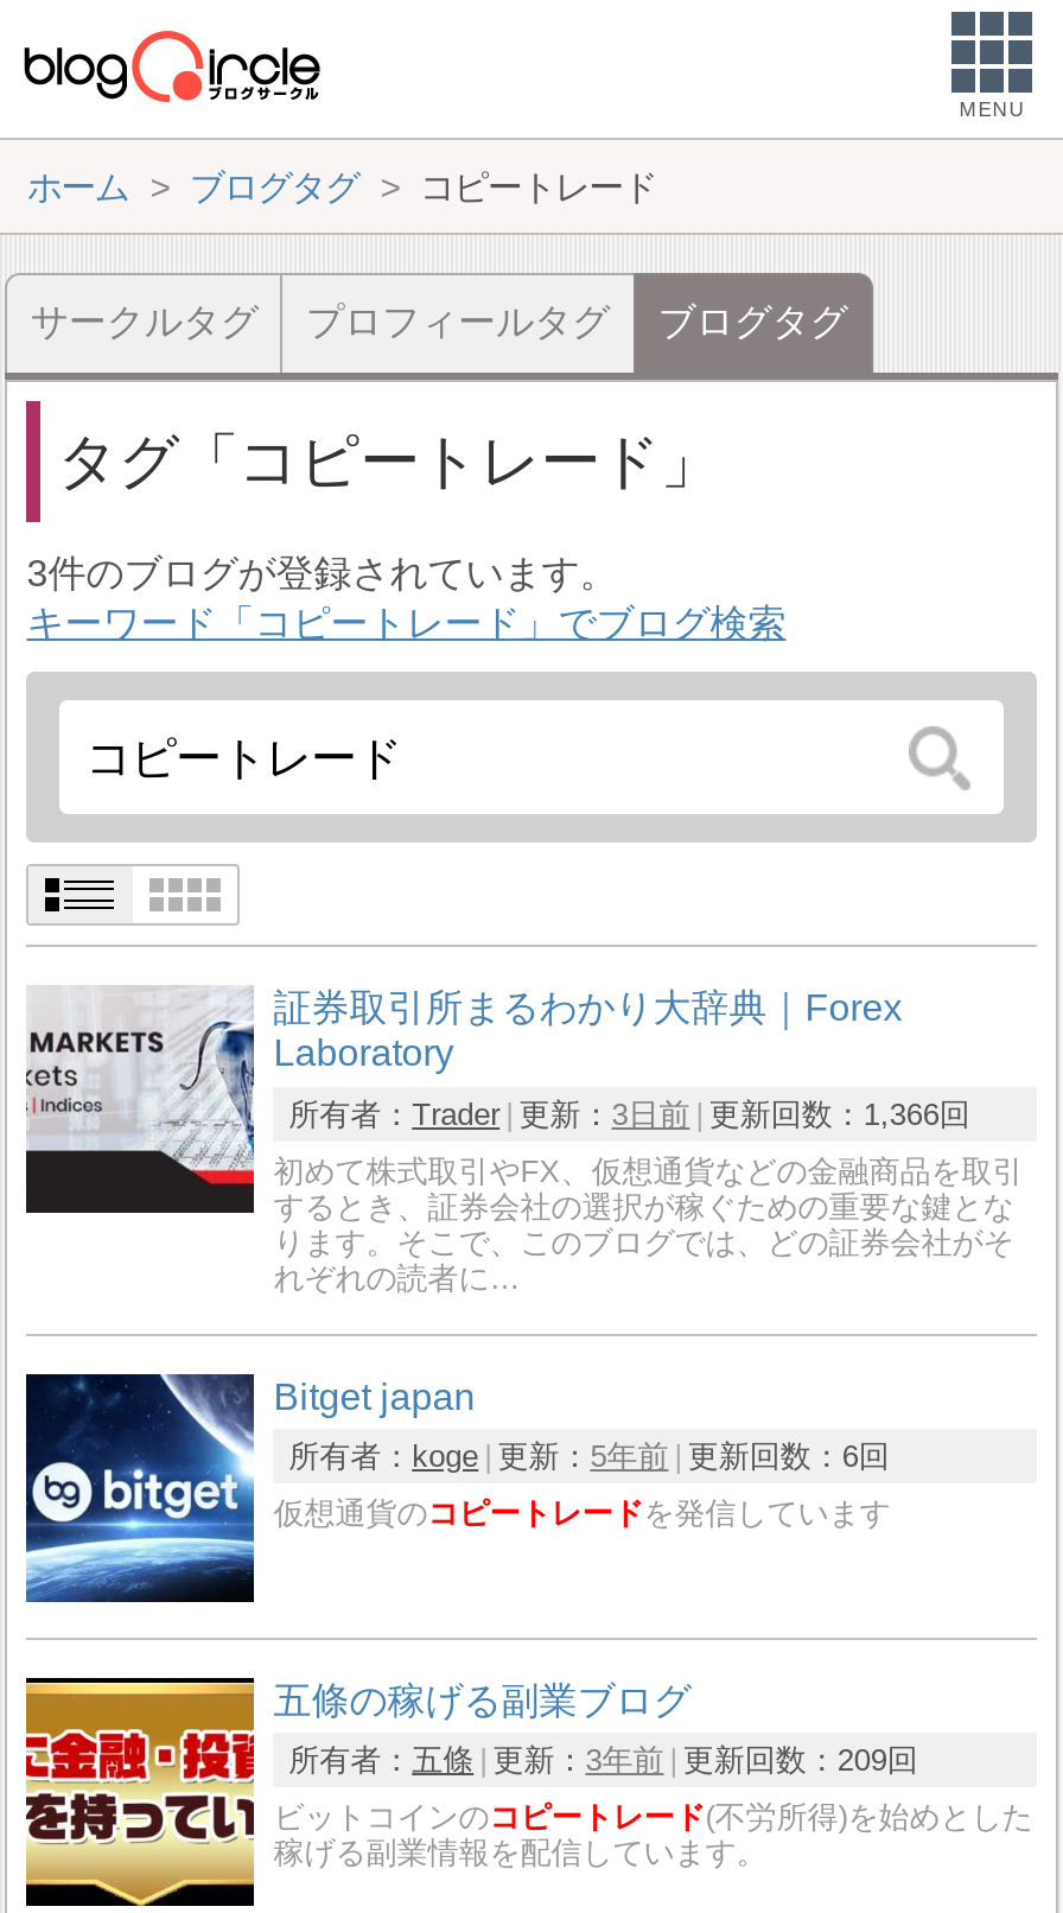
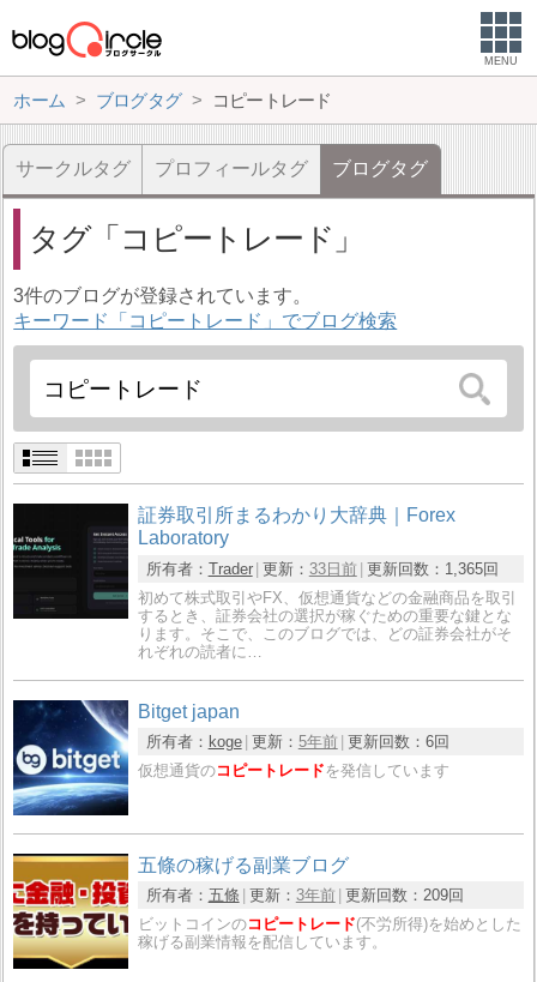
- [image]
- 所有者：Trader 更新：3日前 更新回数：1,366回
+ [image]
+ 所有者：Trader 更新：33日前 更新回数：1,365回
